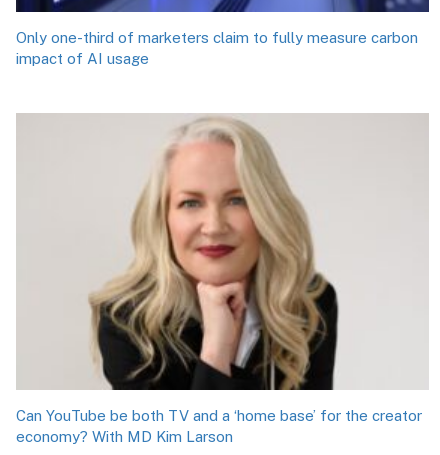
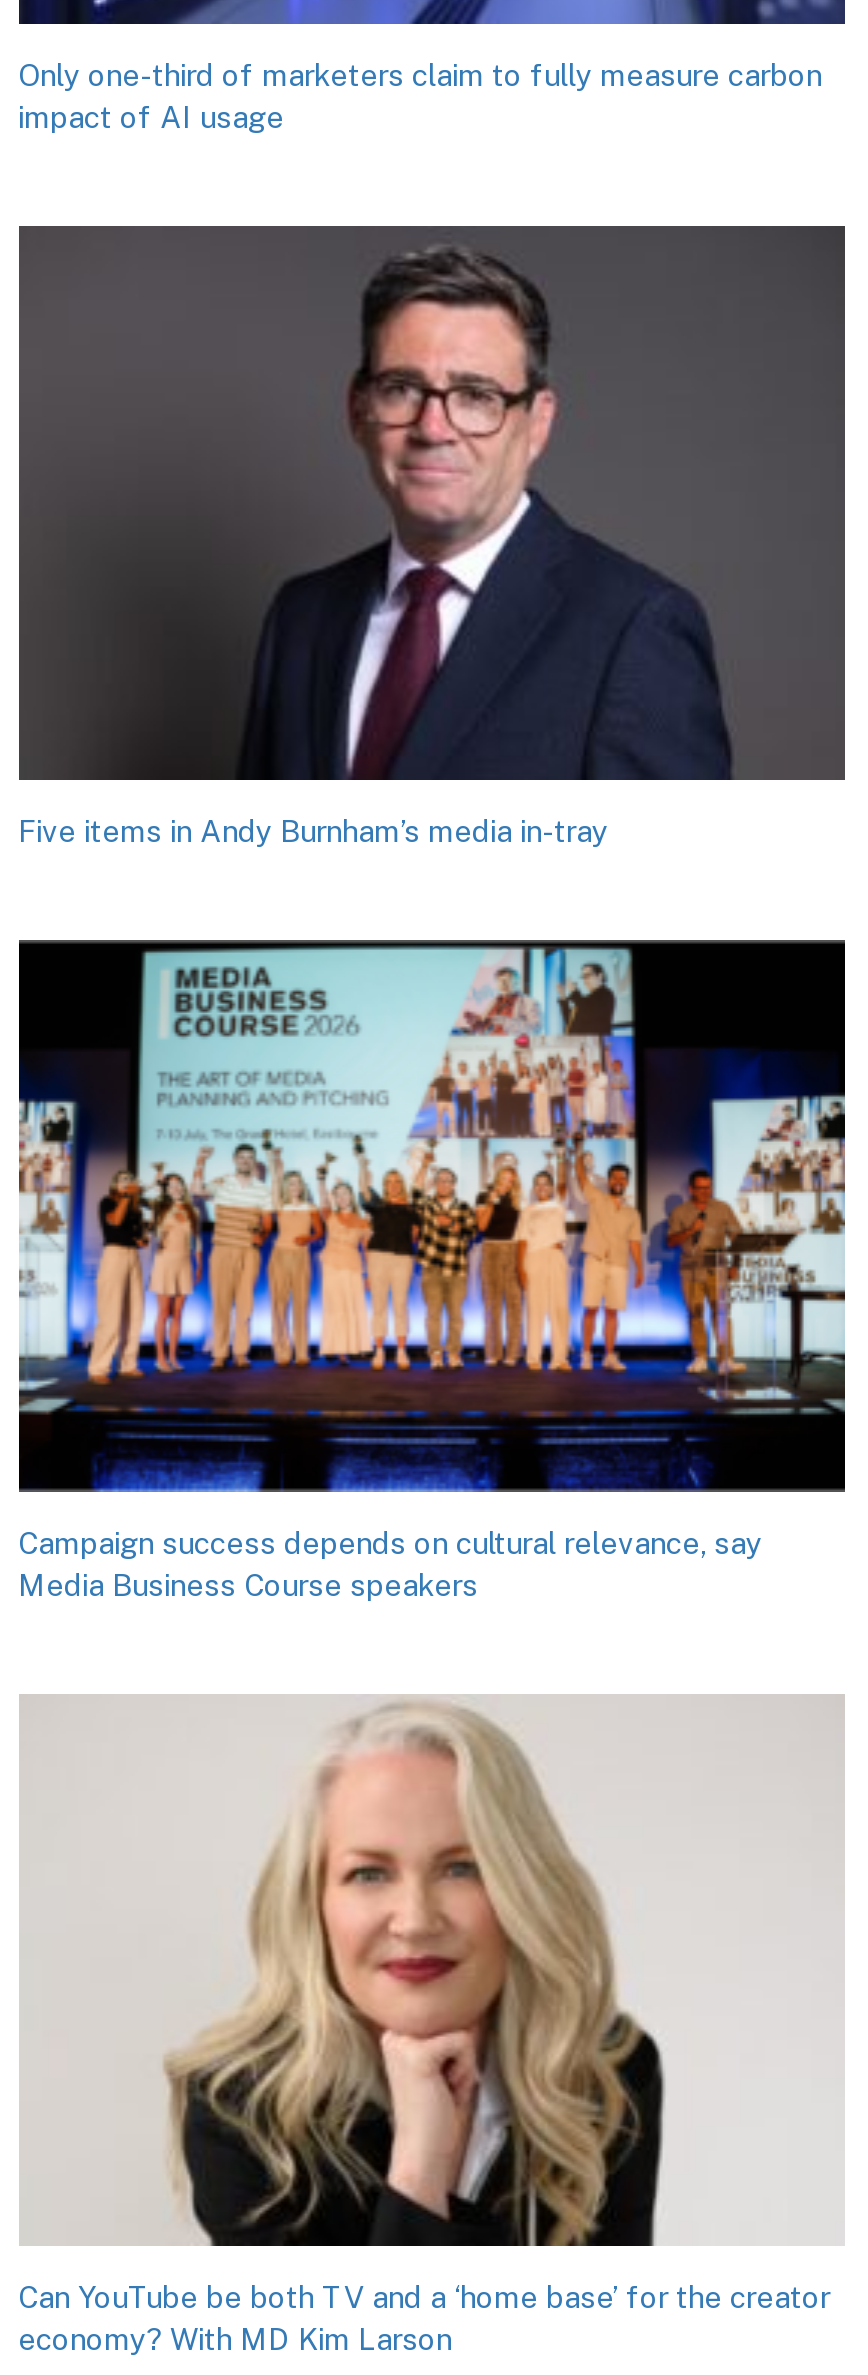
+ [image]
+ Campaign success depends on cultural relevance, say
+ Media Business Course speakers

+ [image]
+ Five items in Andy Burnham’s media in-tray
